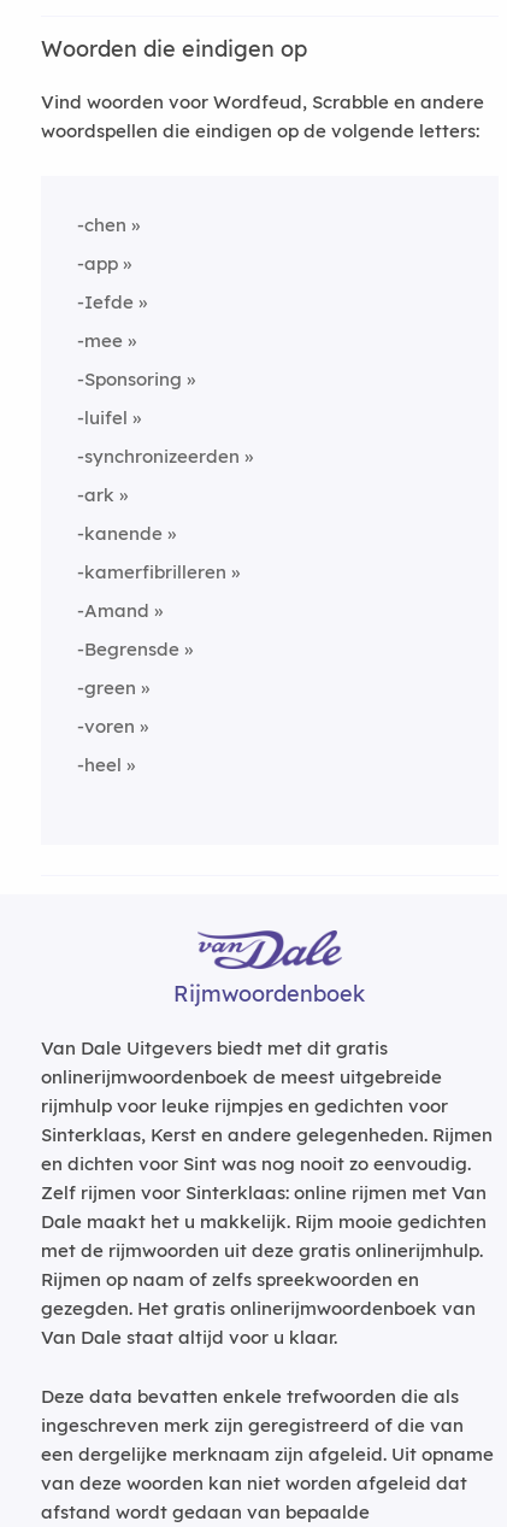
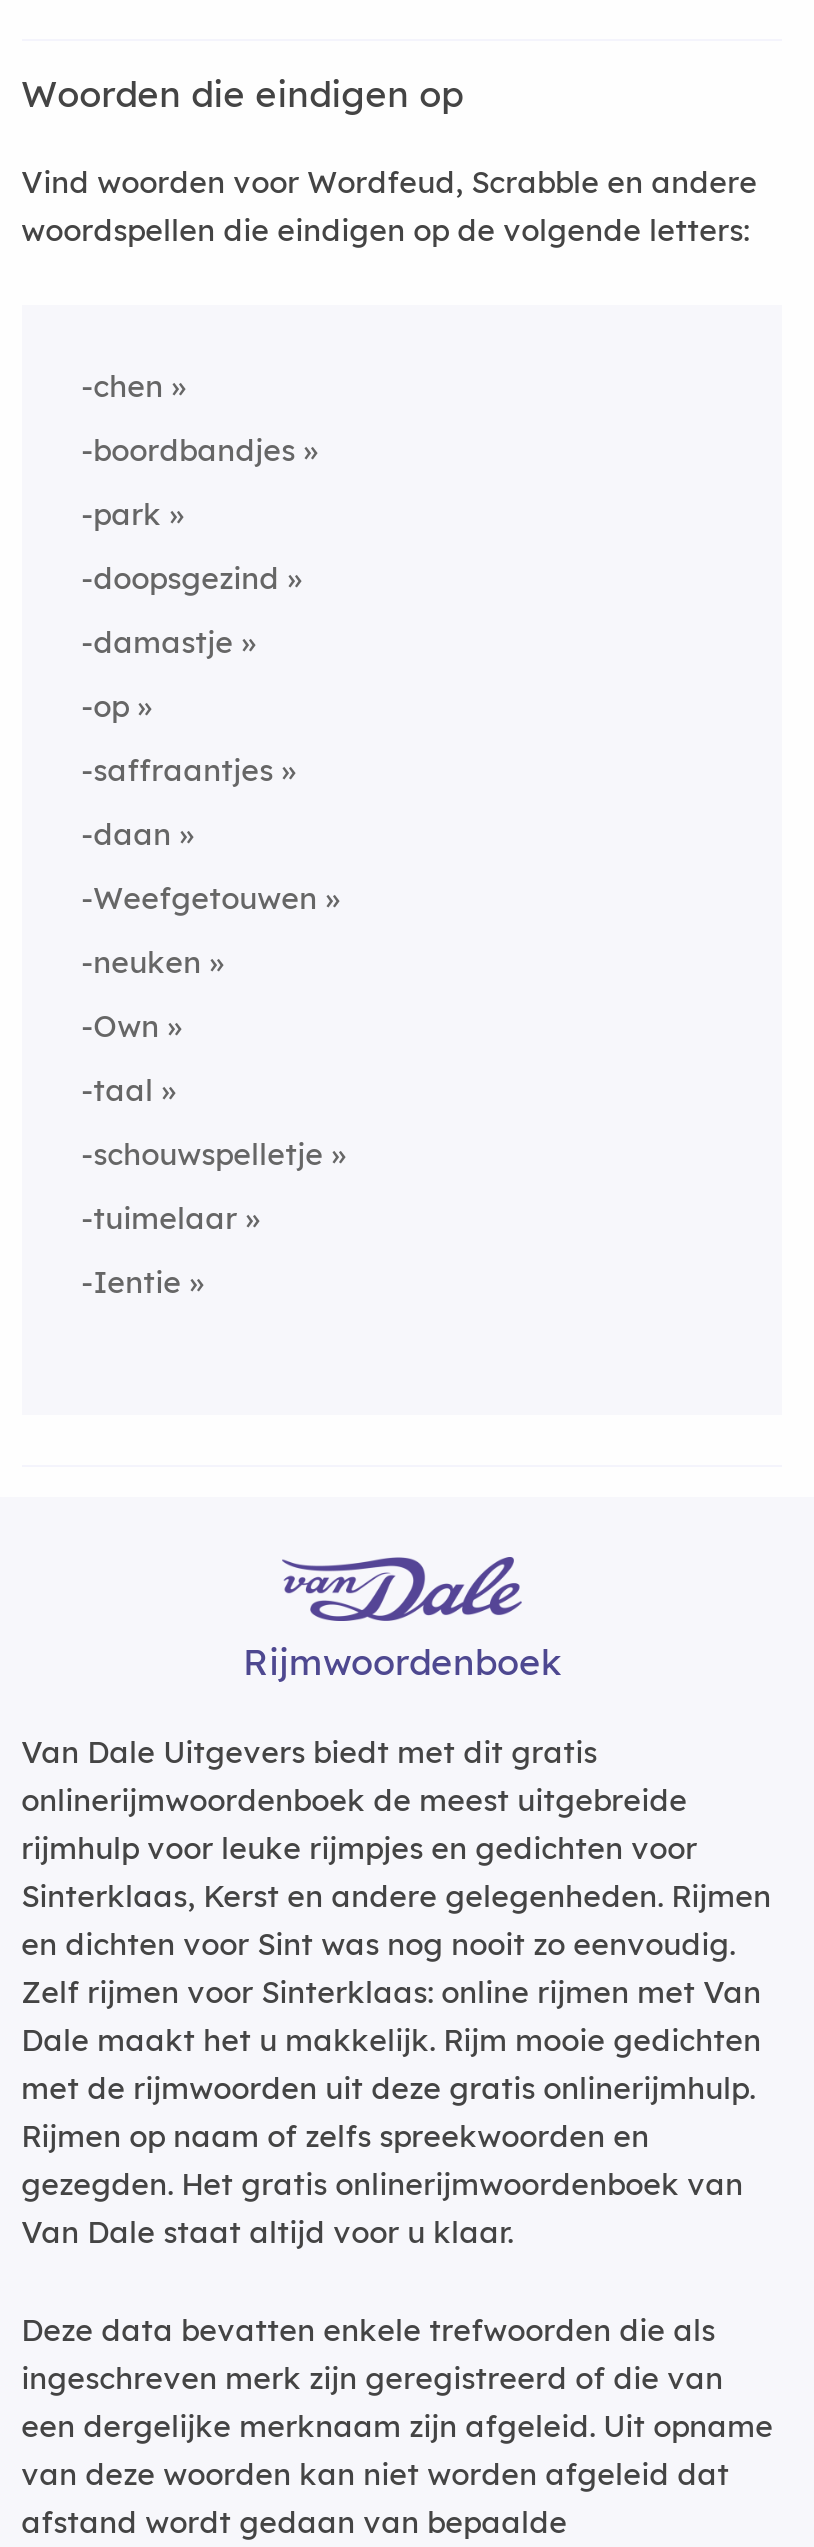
- -app
+ -boordbandjes

- -Iefde
+ -park

- -mee
+ -doopsgezind

- -Sponsoring
+ -damastje

- -luifel
+ -op

- -synchronizeerden
+ -saffraantjes

- -ark
+ -daan

- -kanende
+ -Weefgetouwen

- -kamerfibrilleren
+ -neuken

- -Amand
+ -Own

- -Begrensde
+ -taal

- -green
+ -schouwspelletje

- -voren
+ -tuimelaar

- -heel
+ -Ientie
